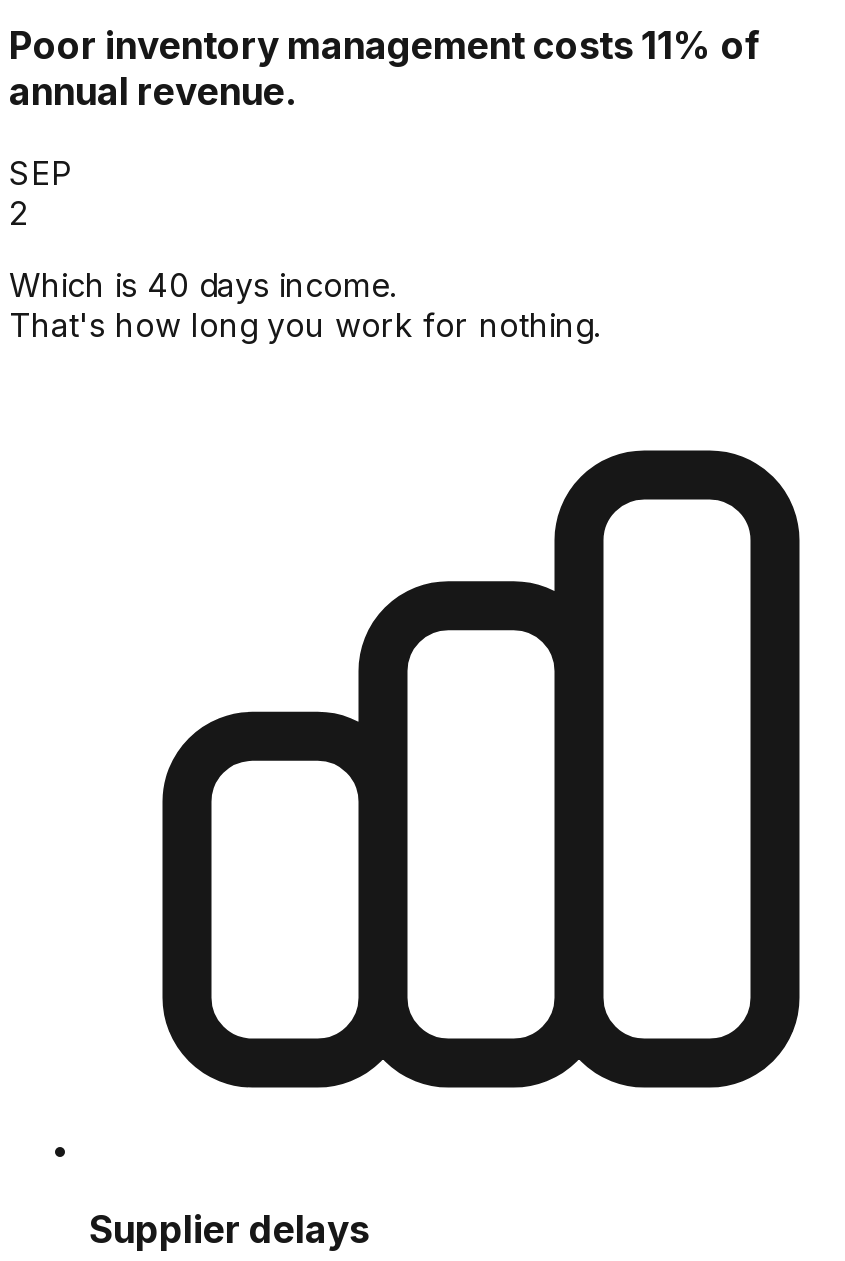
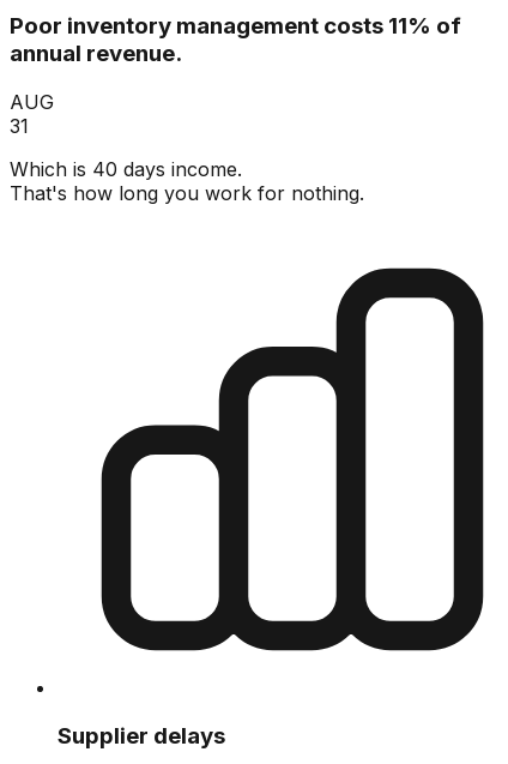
- SEP
- 2
+ AUG
+ 31
